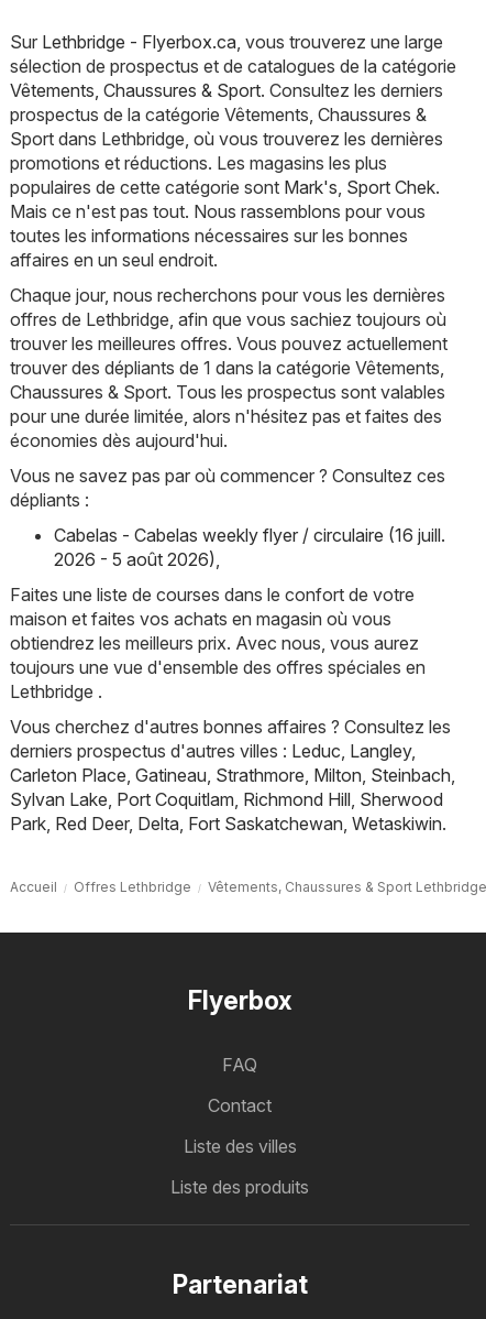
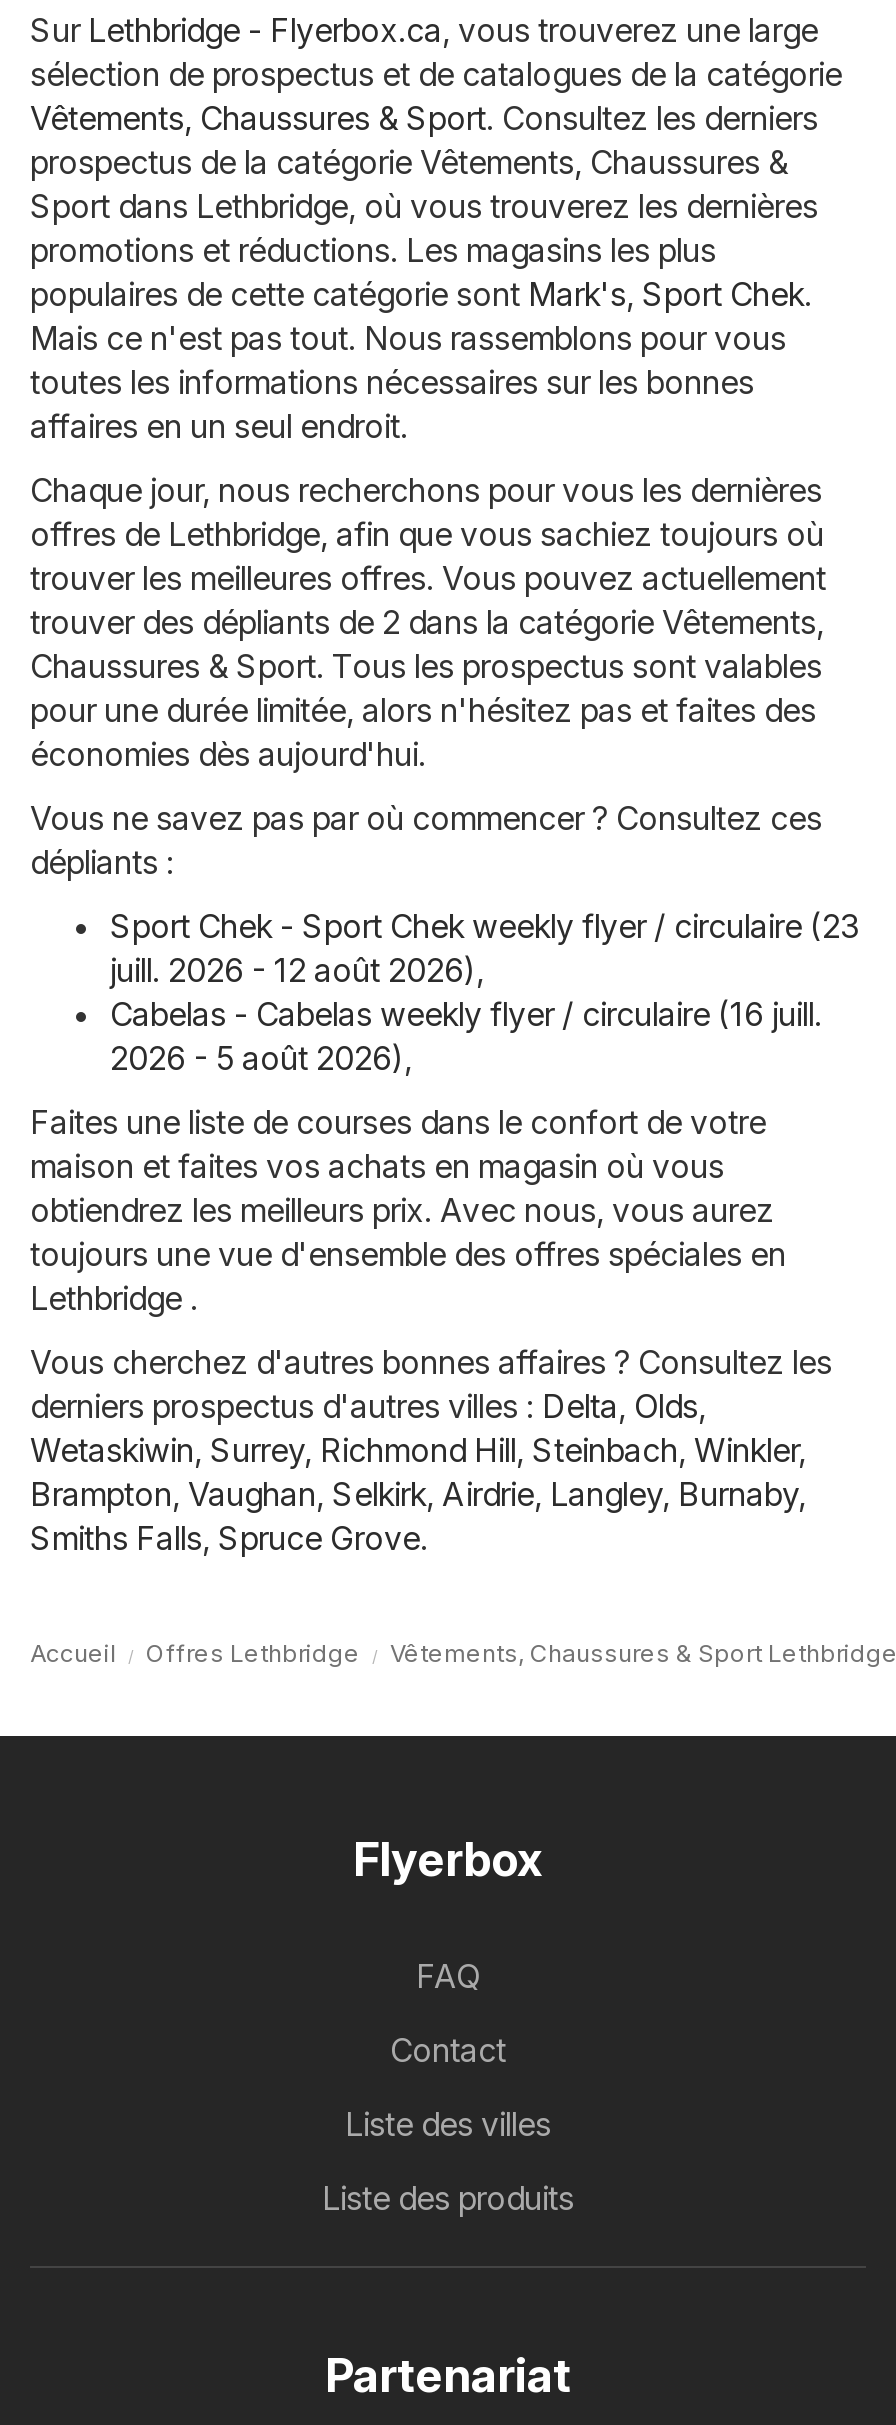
- trouver des dépliants de 1 dans la catégorie Vêtements,
+ trouver des dépliants de 2 dans la catégorie Vêtements,

+ Sport Chek - Sport Chek weekly flyer / circulaire (23
+ juill. 2026 - 12 août 2026),

- derniers prospectus d'autres villes : Leduc, Langley,
- Carleton Place, Gatineau, Strathmore, Milton, Steinbach,
- Sylvan Lake, Port Coquitlam, Richmond Hill, Sherwood
- Park, Red Deer, Delta, Fort Saskatchewan, Wetaskiwin.
+ derniers prospectus d'autres villes : Delta, Olds,
+ Wetaskiwin, Surrey, Richmond Hill, Steinbach, Winkler,
+ Brampton, Vaughan, Selkirk, Airdrie, Langley, Burnaby,
+ Smiths Falls, Spruce Grove.
